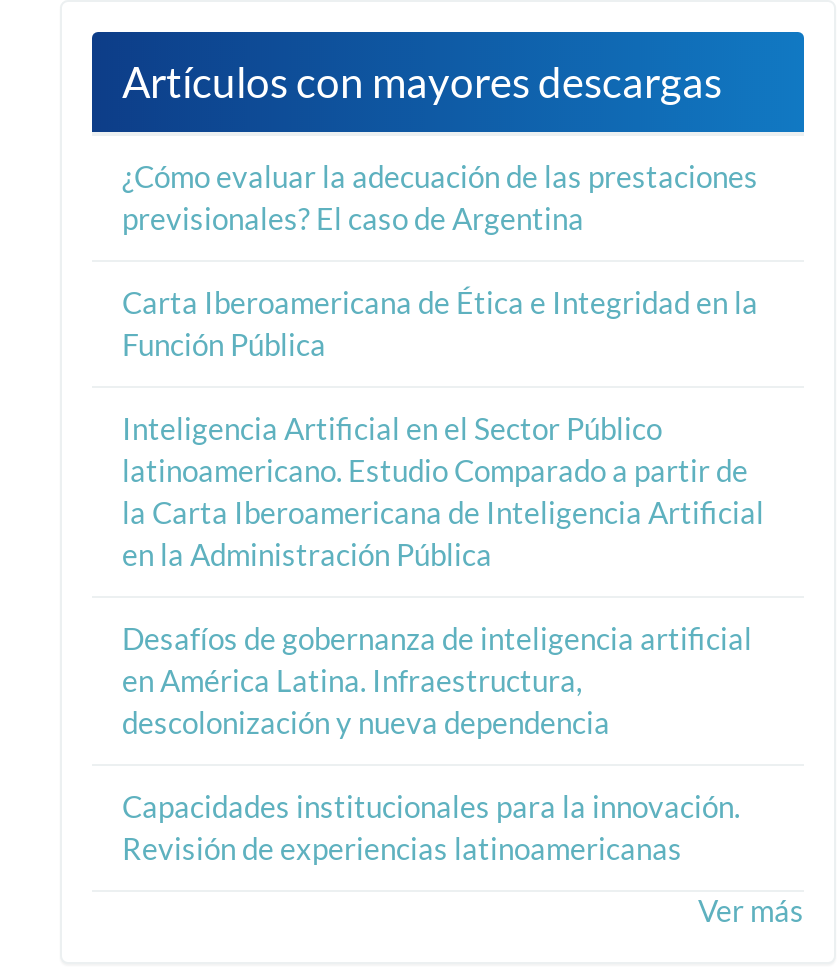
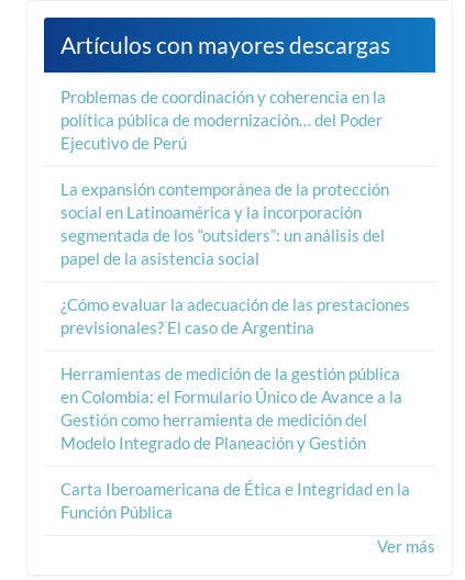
+ Problemas de coordinación y coherencia en la
+ política pública de modernización… del Poder
+ Ejecutivo de Perú
+ La expansión contemporánea de la protección
+ social en Latinoamérica y la incorporación
+ segmentada de los “outsiders”: un análisis del
+ papel de la asistencia social

moved down: ¿Cómo evaluar la adecuación de las prestaciones | previsionales? El caso de Argentina

+ Herramientas de medición de la gestión pública
+ en Colombia: el Formulario Único de Avance a la
+ Gestión como herramienta de medición del
+ Modelo Integrado de Planeación y Gestión

moved down: Carta Iberoamericana de Ética e Integridad en la | Función Pública

- Inteligencia Artificial en el Sector Público
- latinoamericano. Estudio Comparado a partir de
- la Carta Iberoamericana de Inteligencia Artificial
- en la Administración Pública
- Desafíos de gobernanza de inteligencia artificial
- en América Latina. Infraestructura,
- descolonización y nueva dependencia
- Capacidades institucionales para la innovación.
- Revisión de experiencias latinoamericanas
